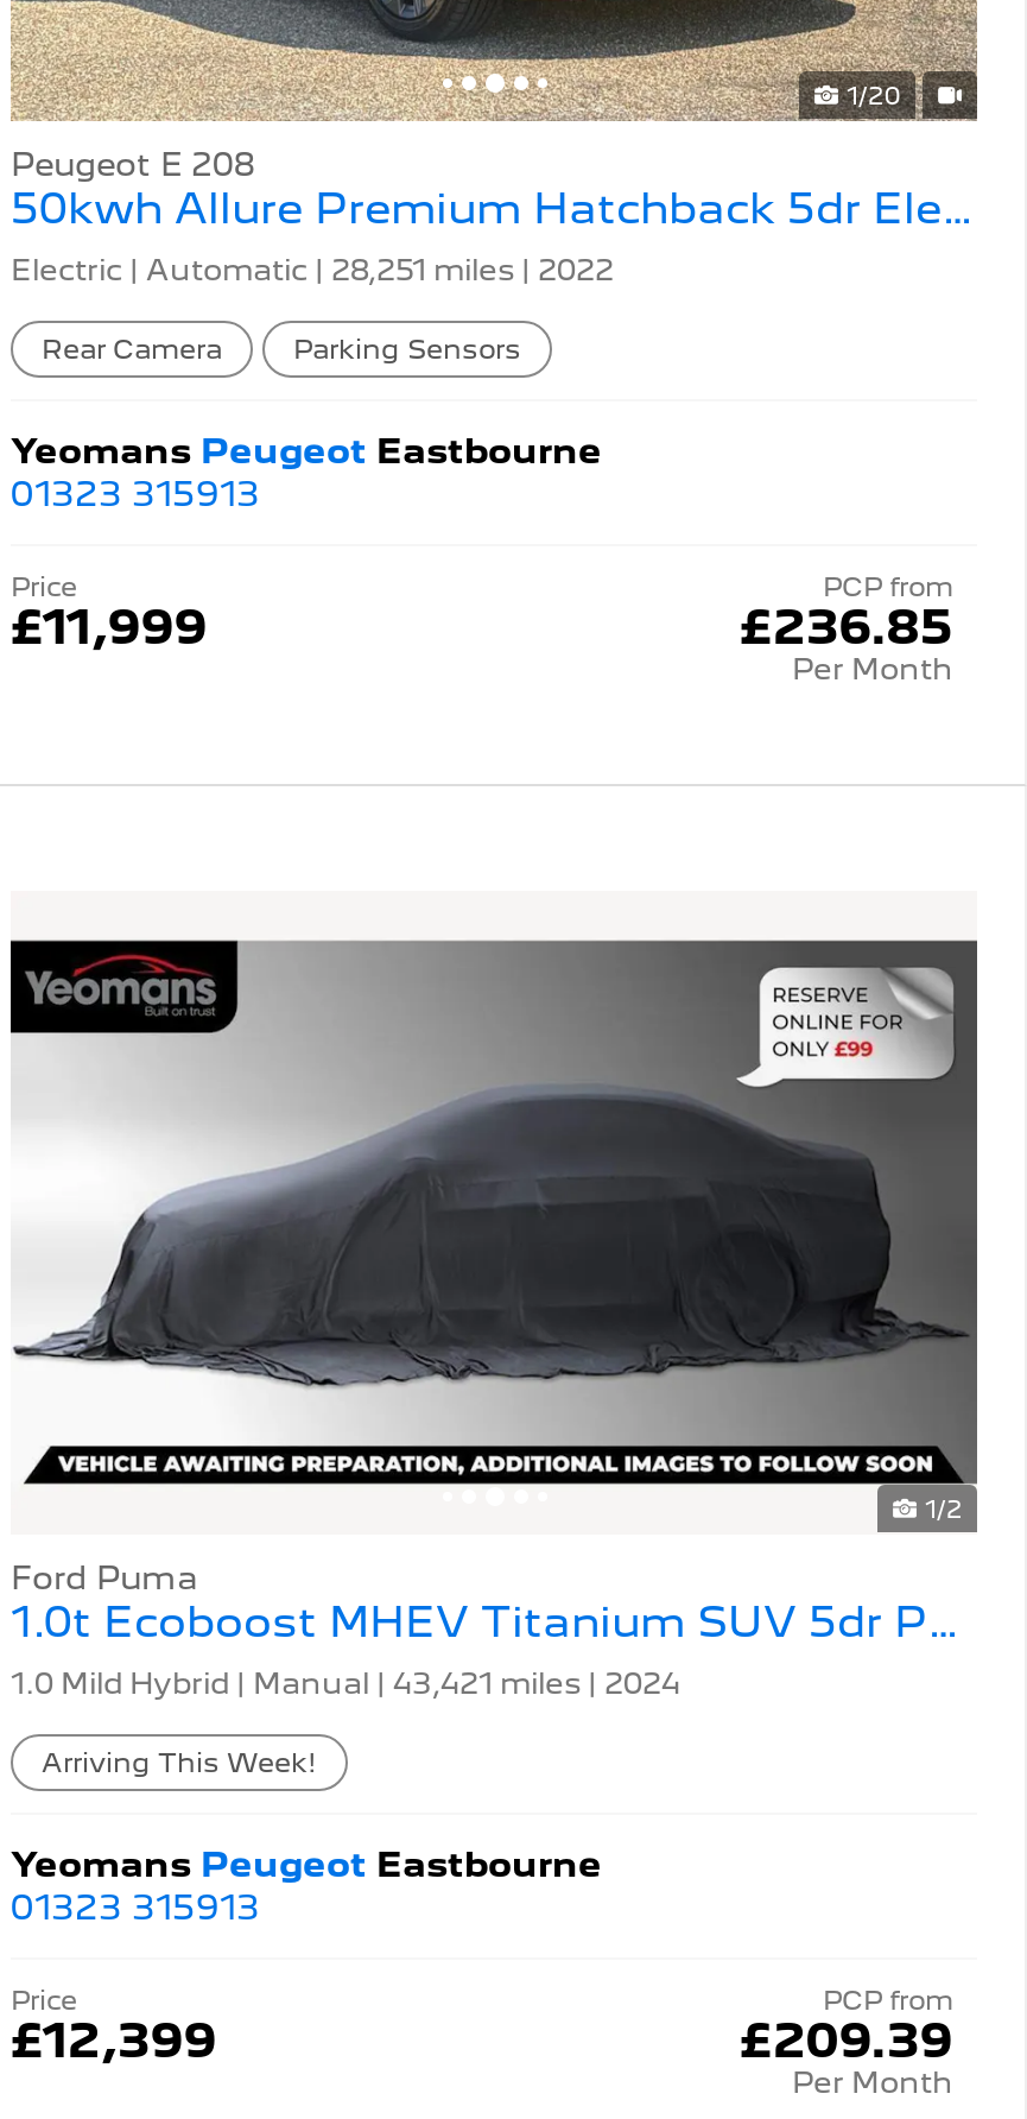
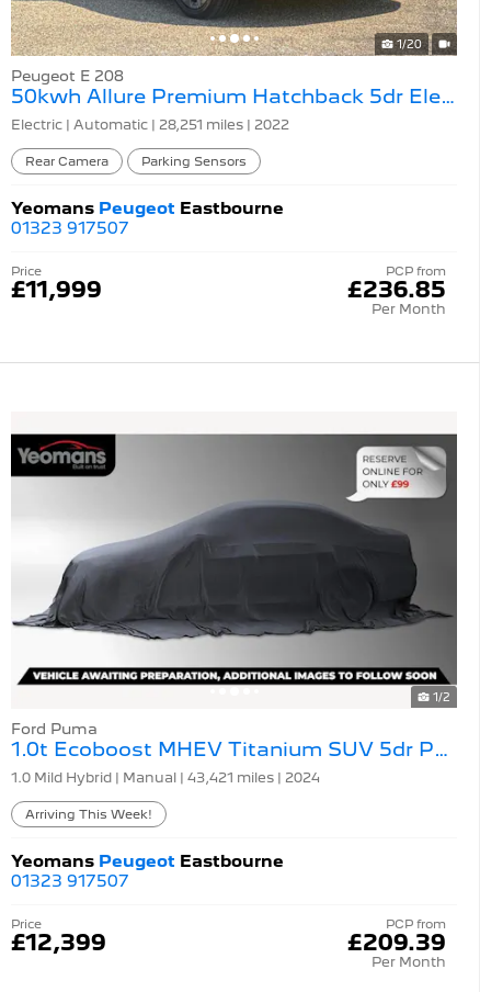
- 01323 315913
+ 01323 917507

- 01323 315913
+ 01323 917507
